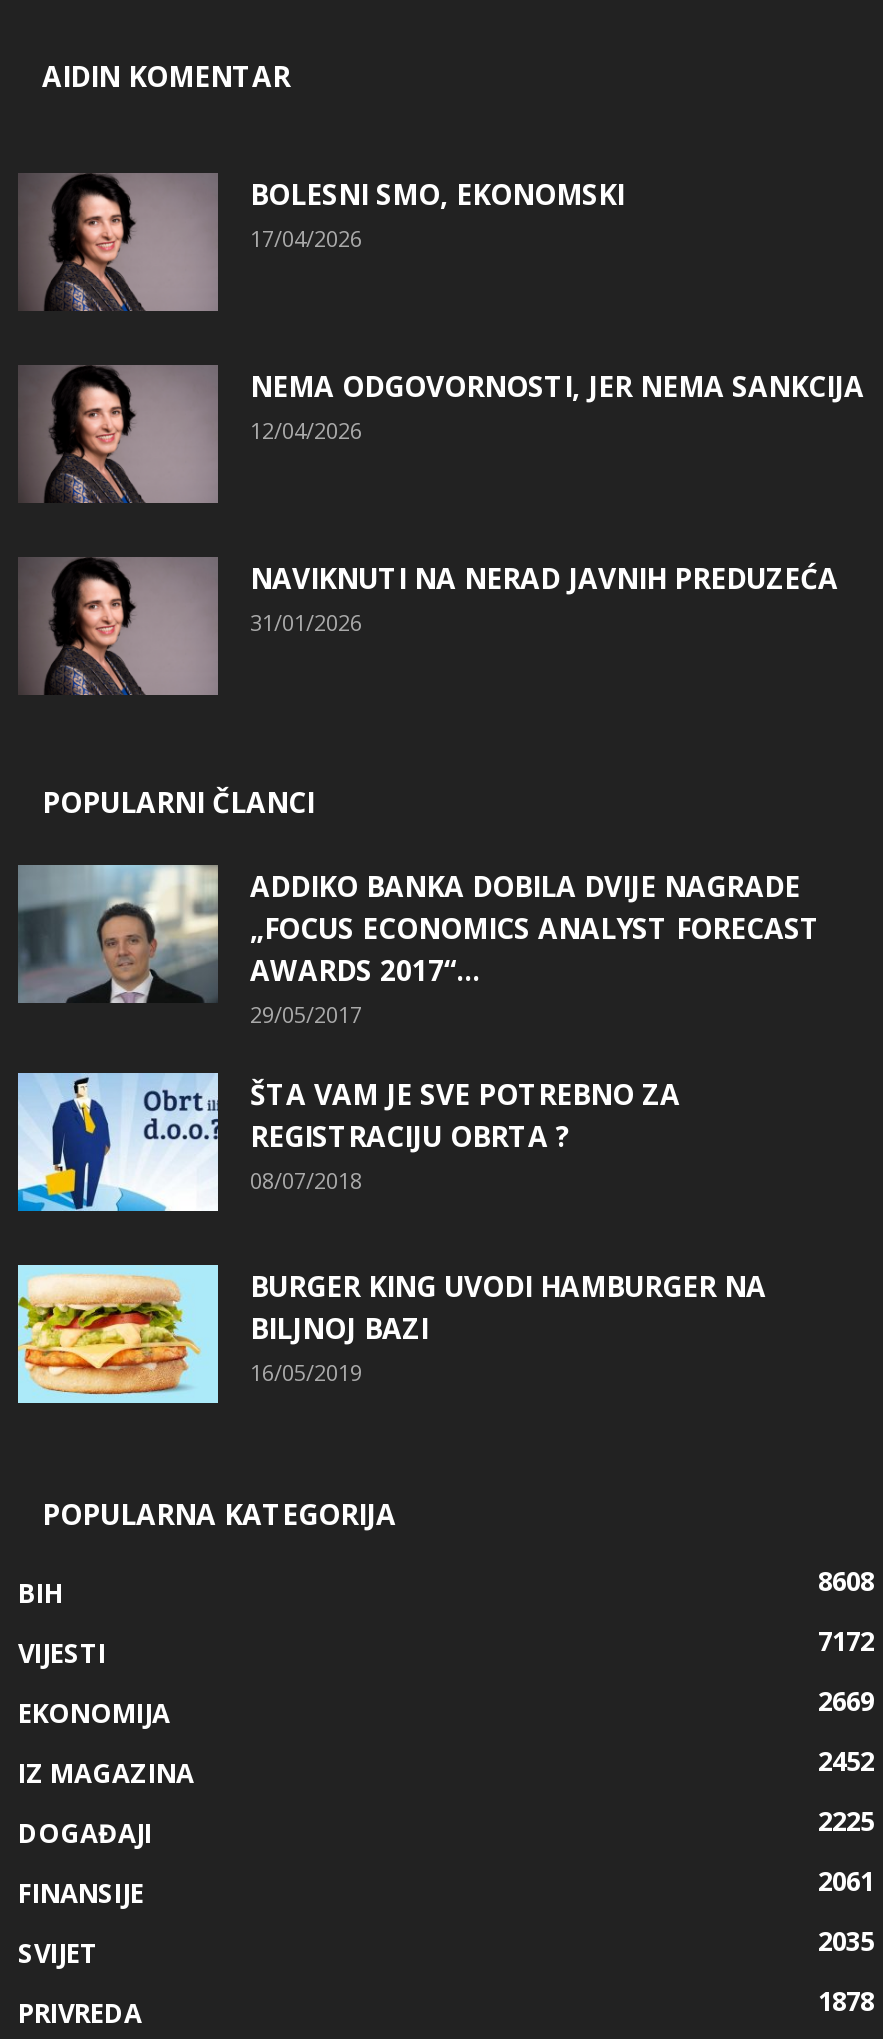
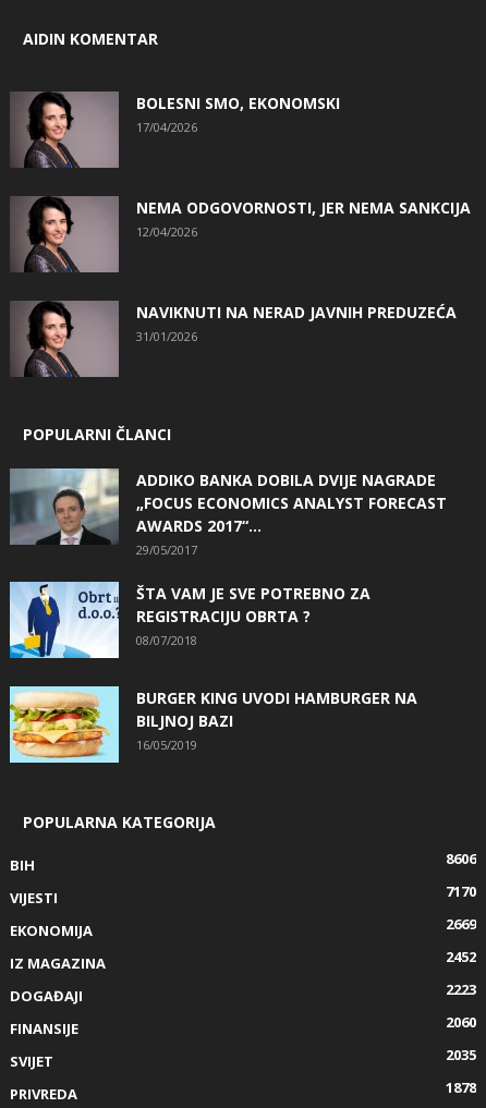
- 8608
+ 8606

- 7172
+ 7170

- 2225
+ 2223

- 2061
+ 2060
